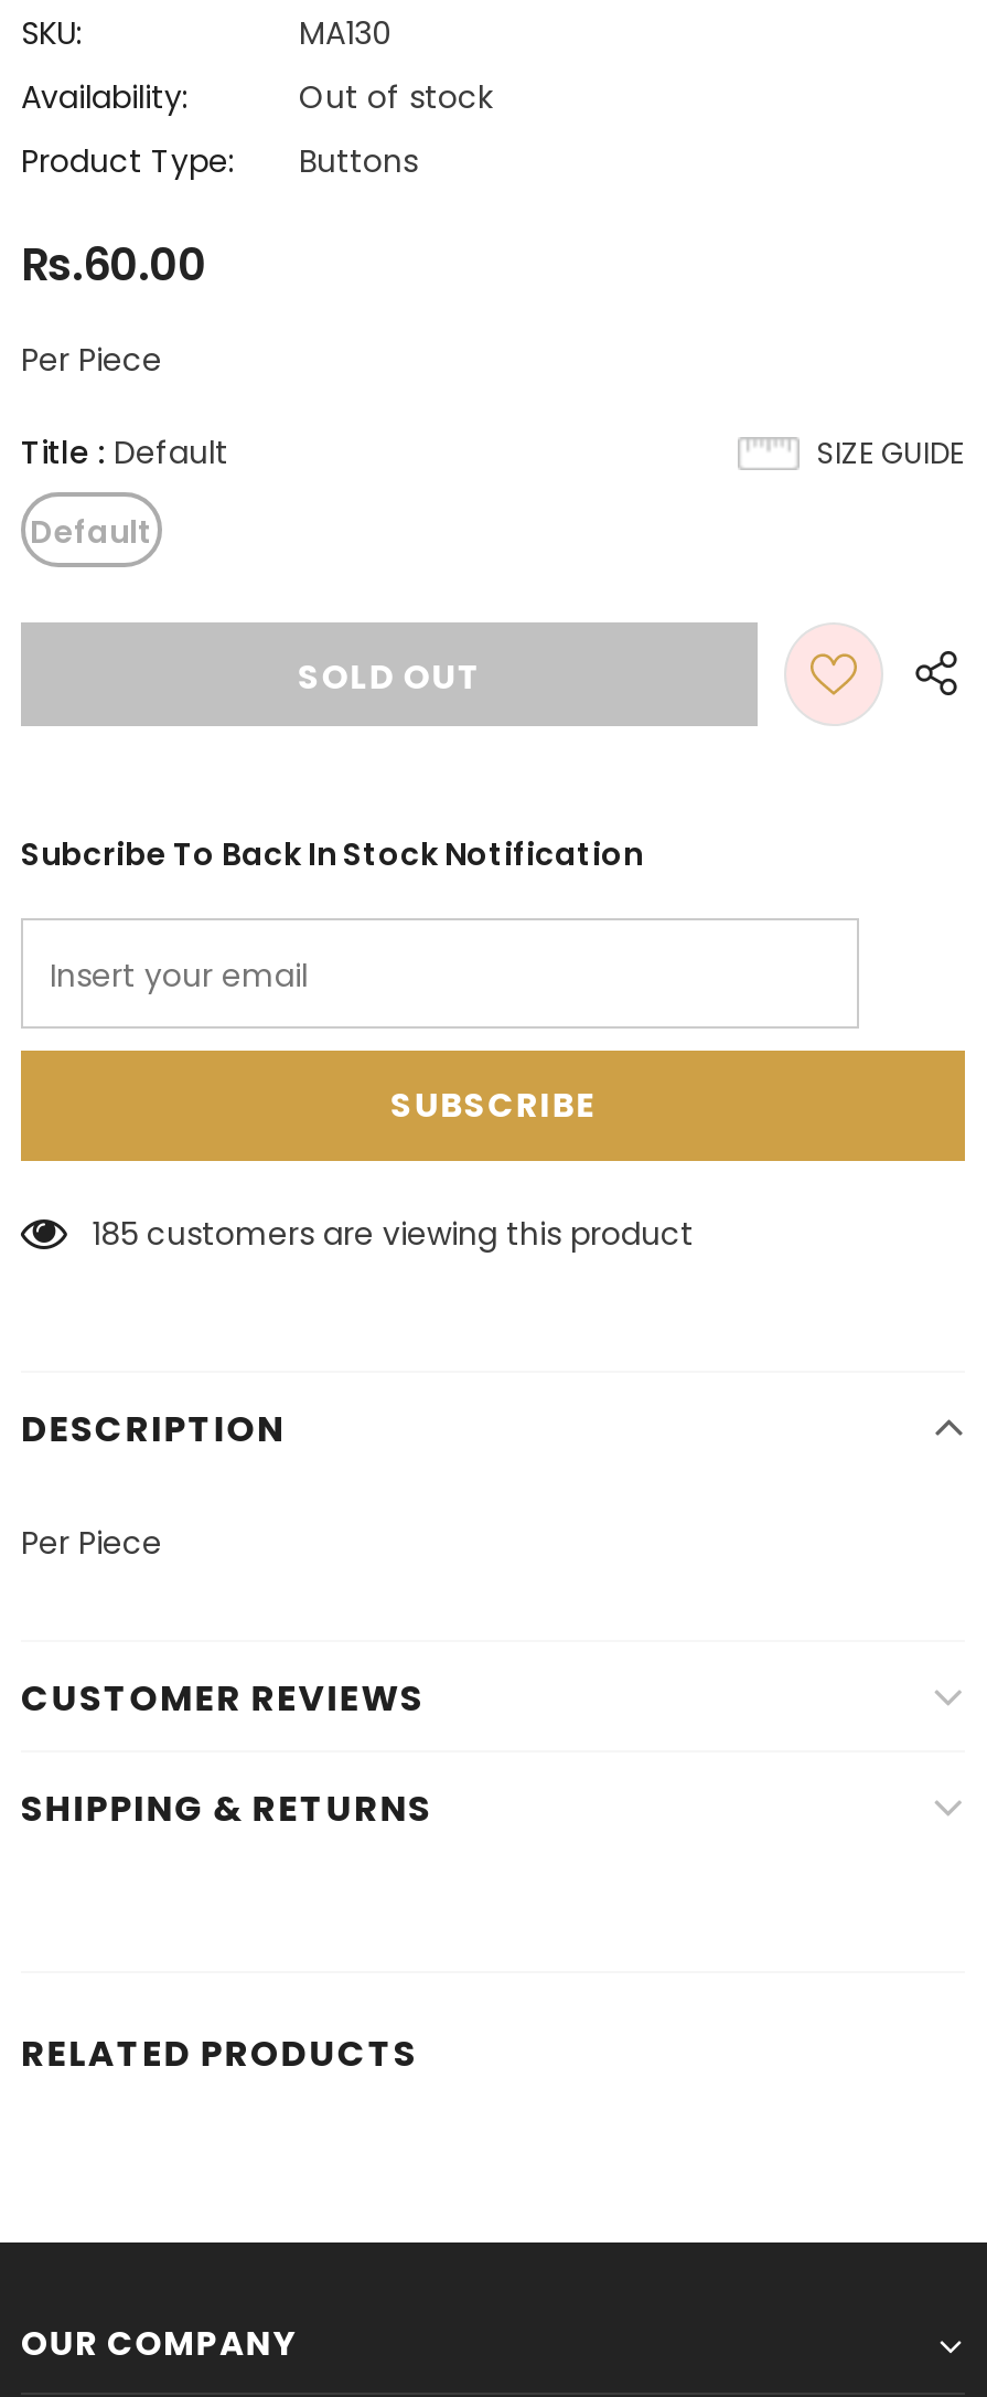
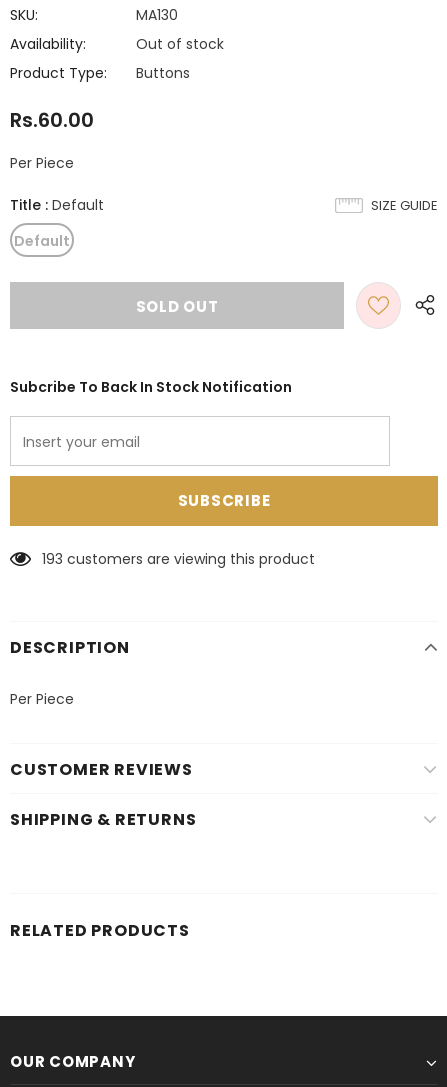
- 185 customers are viewing this product
+ 193 customers are viewing this product
